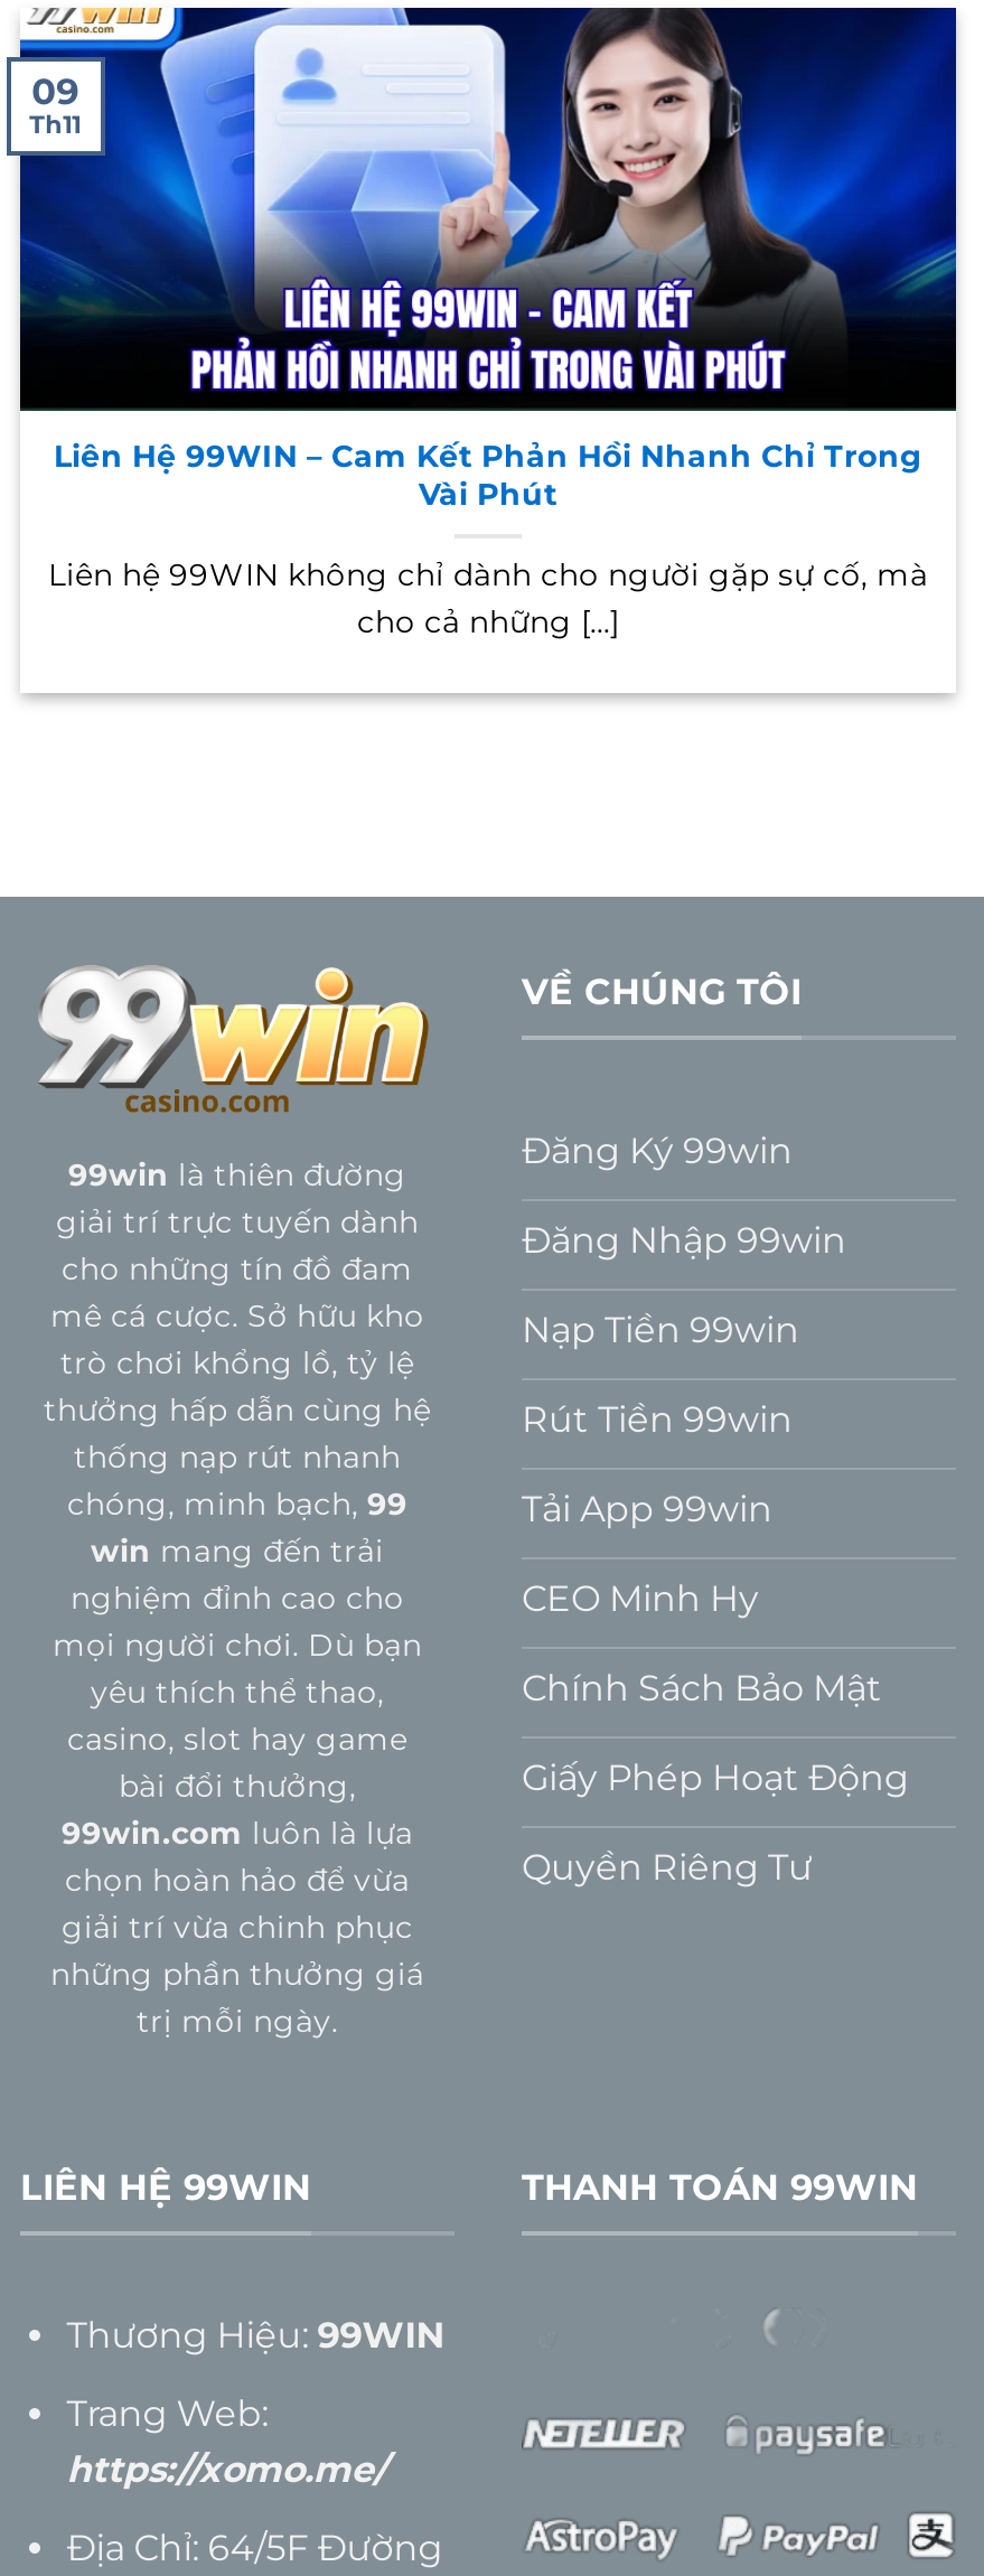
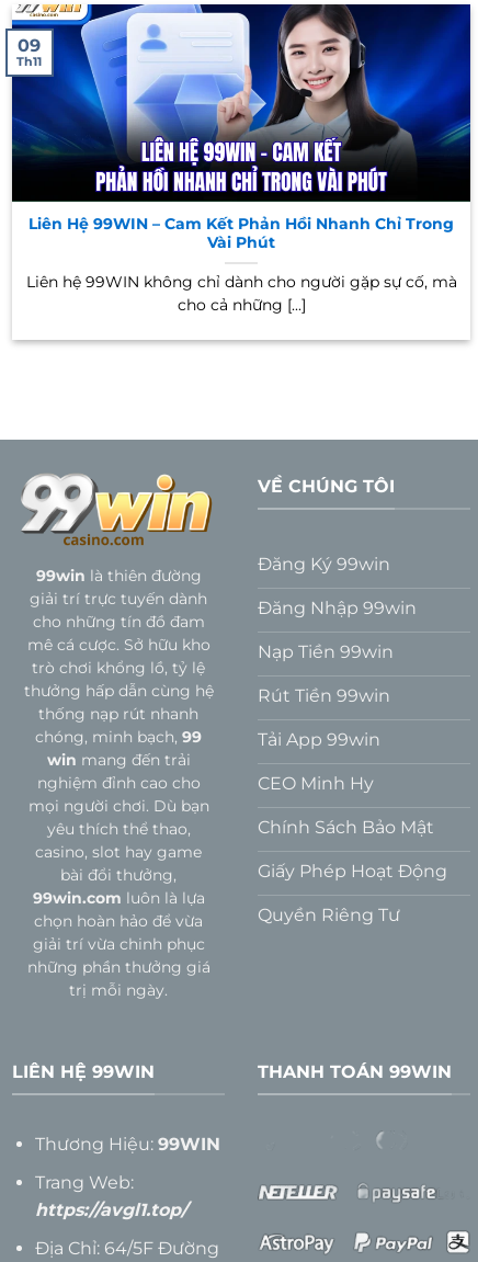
- https://xomo.me/
+ https://avgl1.top/
